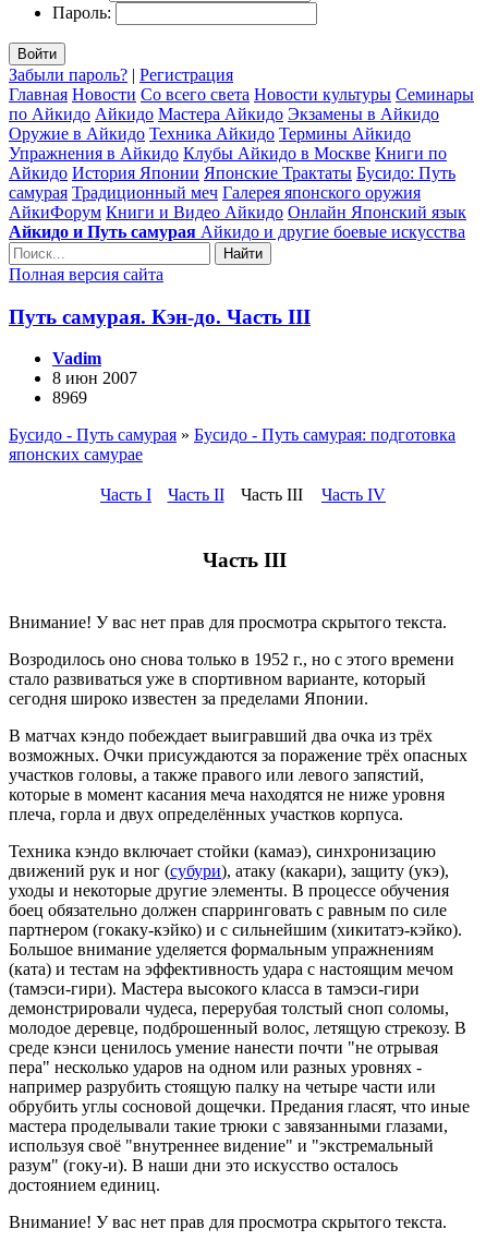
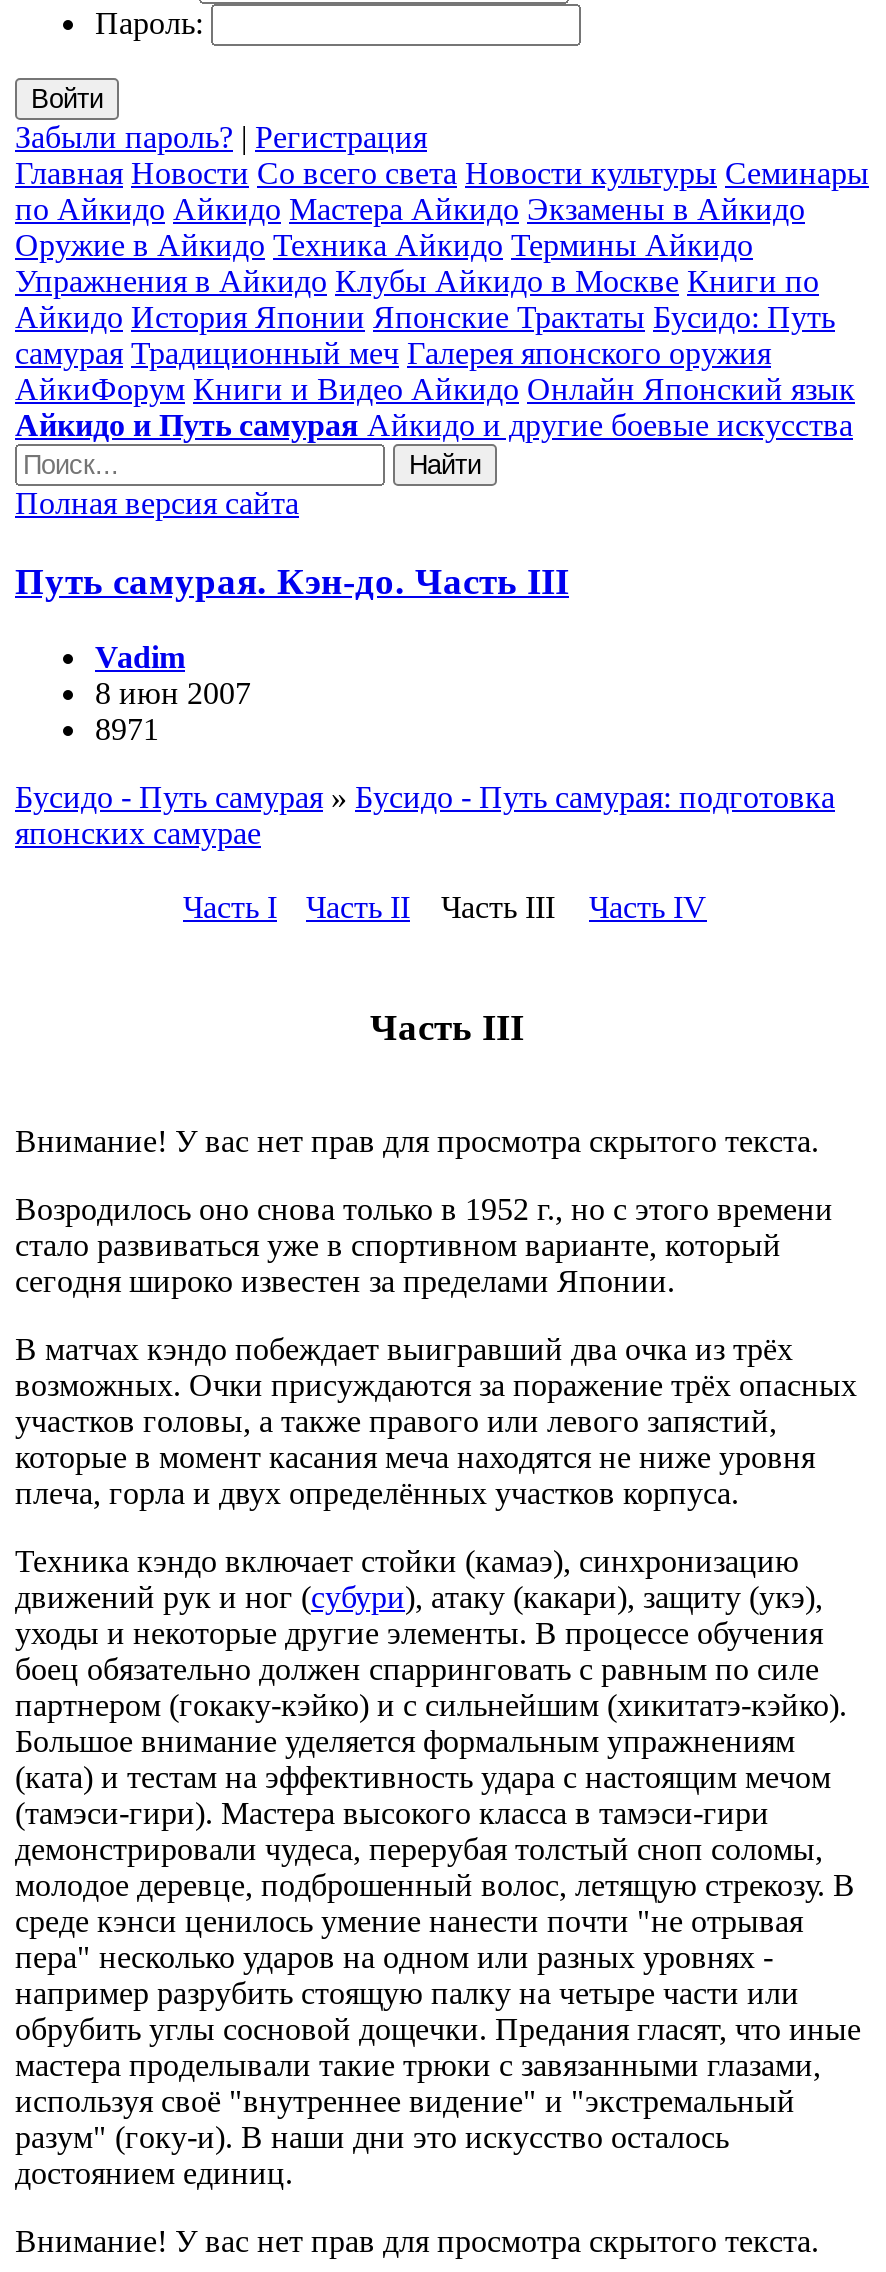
- 8969
+ 8971
